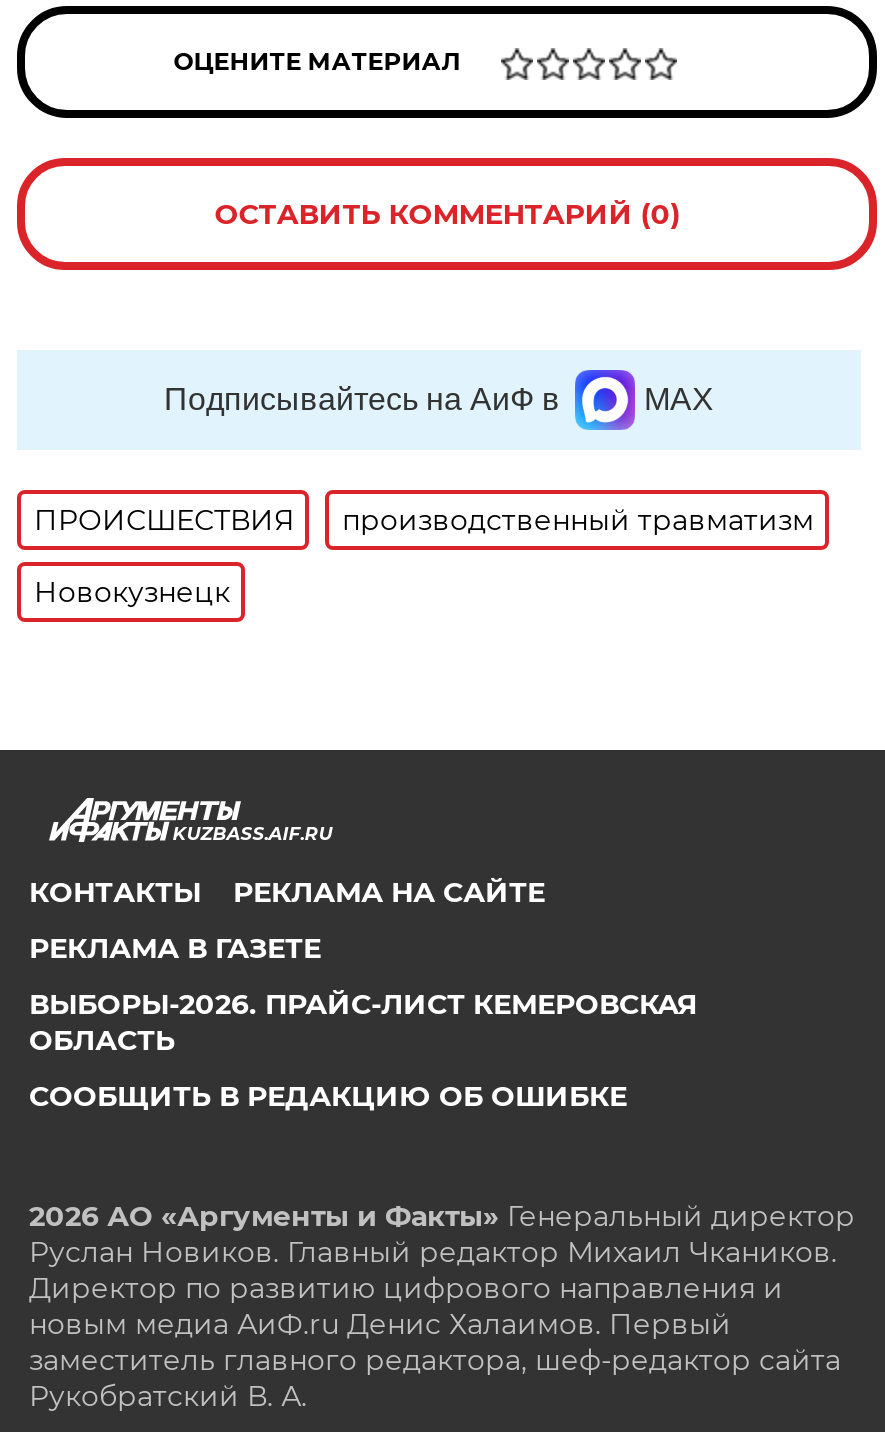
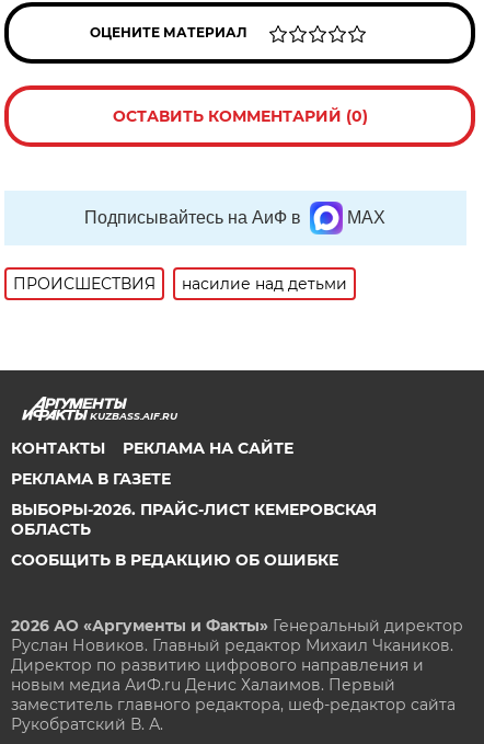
- производственный травматизм
- Новокузнецк
+ насилие над детьми
